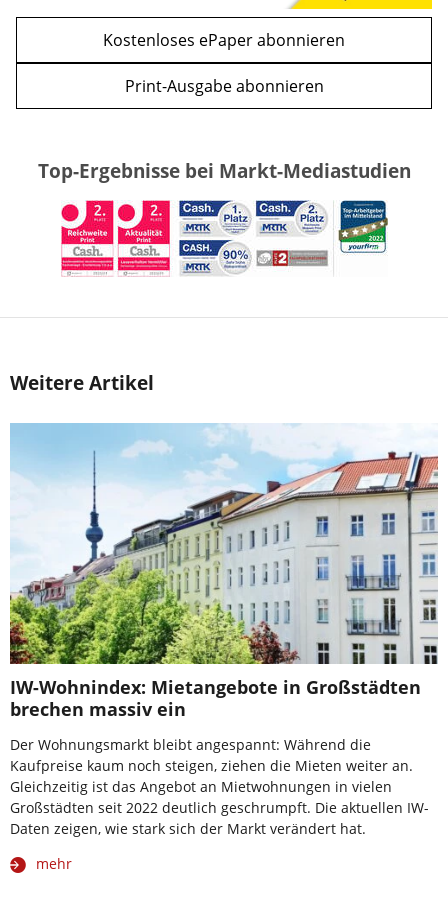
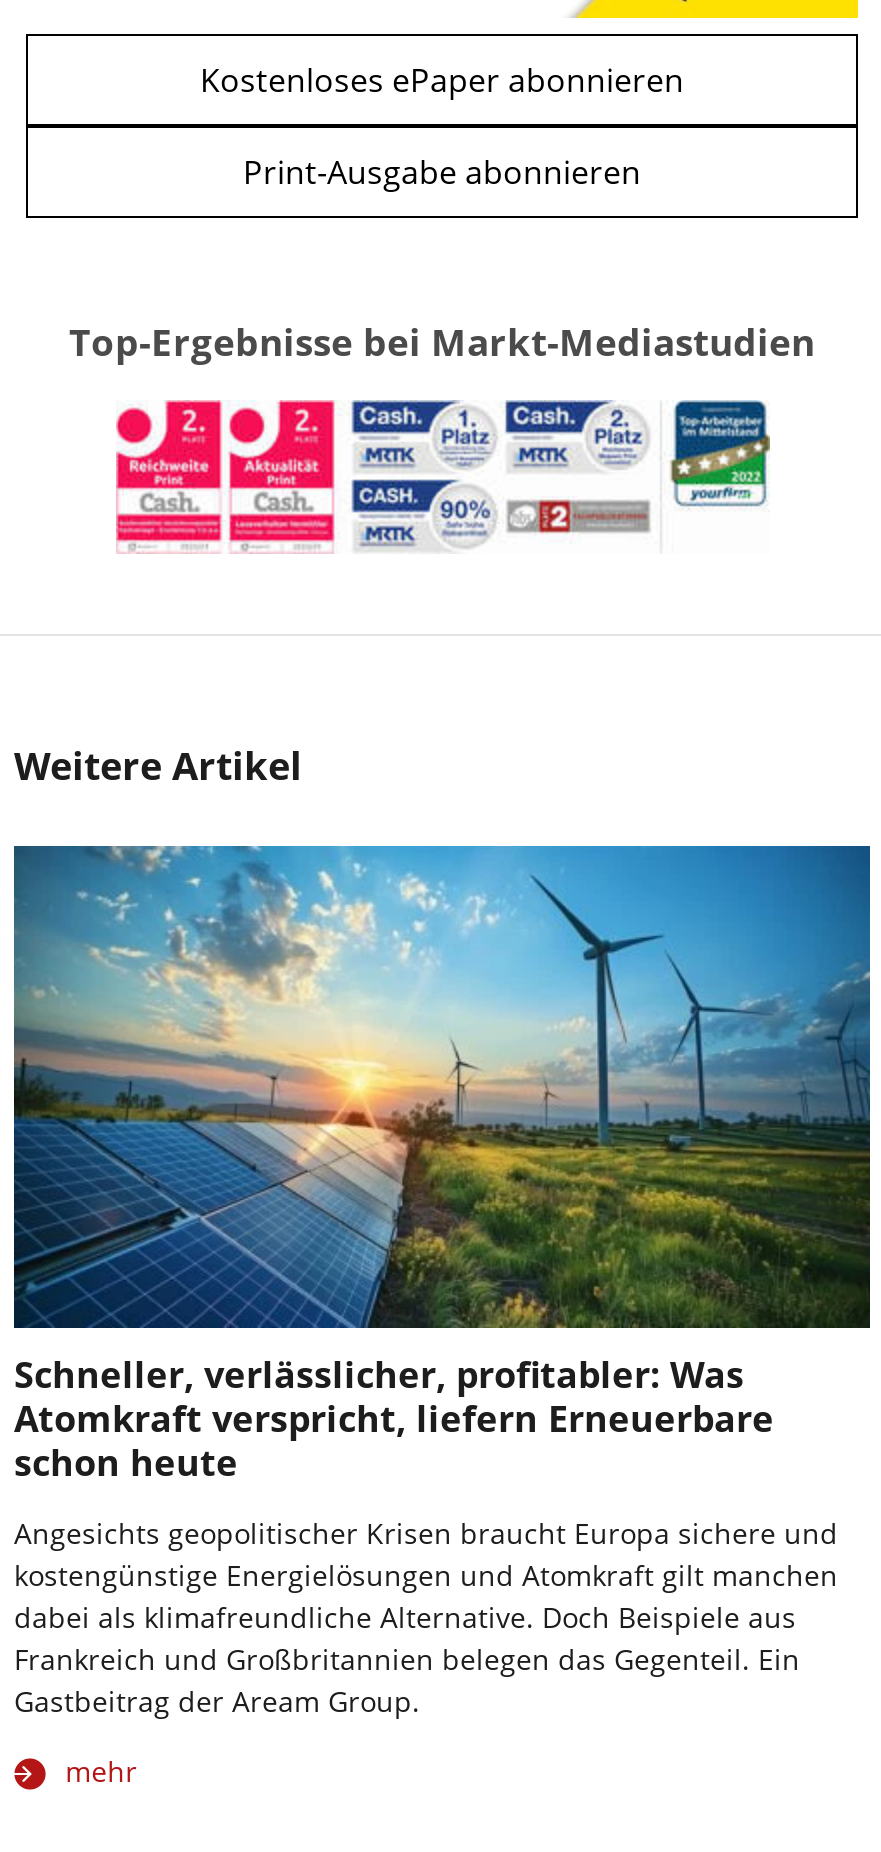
- [image]
- IW-Wohnindex: Mietangebote in Großstädten
- brechen massiv ein
+ [image]
+ Schneller, verlässlicher, profitabler: Was
+ Atomkraft verspricht, liefern Erneuerbare
+ schon heute

- Der Wohnungsmarkt bleibt angespannt: Während die
- Kaufpreise kaum noch steigen, ziehen die Mieten weiter an.
- Gleichzeitig ist das Angebot an Mietwohnungen in vielen
- Großstädten seit 2022 deutlich geschrumpft. Die aktuellen IW-
- Daten zeigen, wie stark sich der Markt verändert hat.
+ Angesichts geopolitischer Krisen braucht Europa sichere und
+ kostengünstige Energielösungen und Atomkraft gilt manchen
+ dabei als klimafreundliche Alternative. Doch Beispiele aus
+ Frankreich und Großbritannien belegen das Gegenteil. Ein
+ Gastbeitrag der Aream Group.
